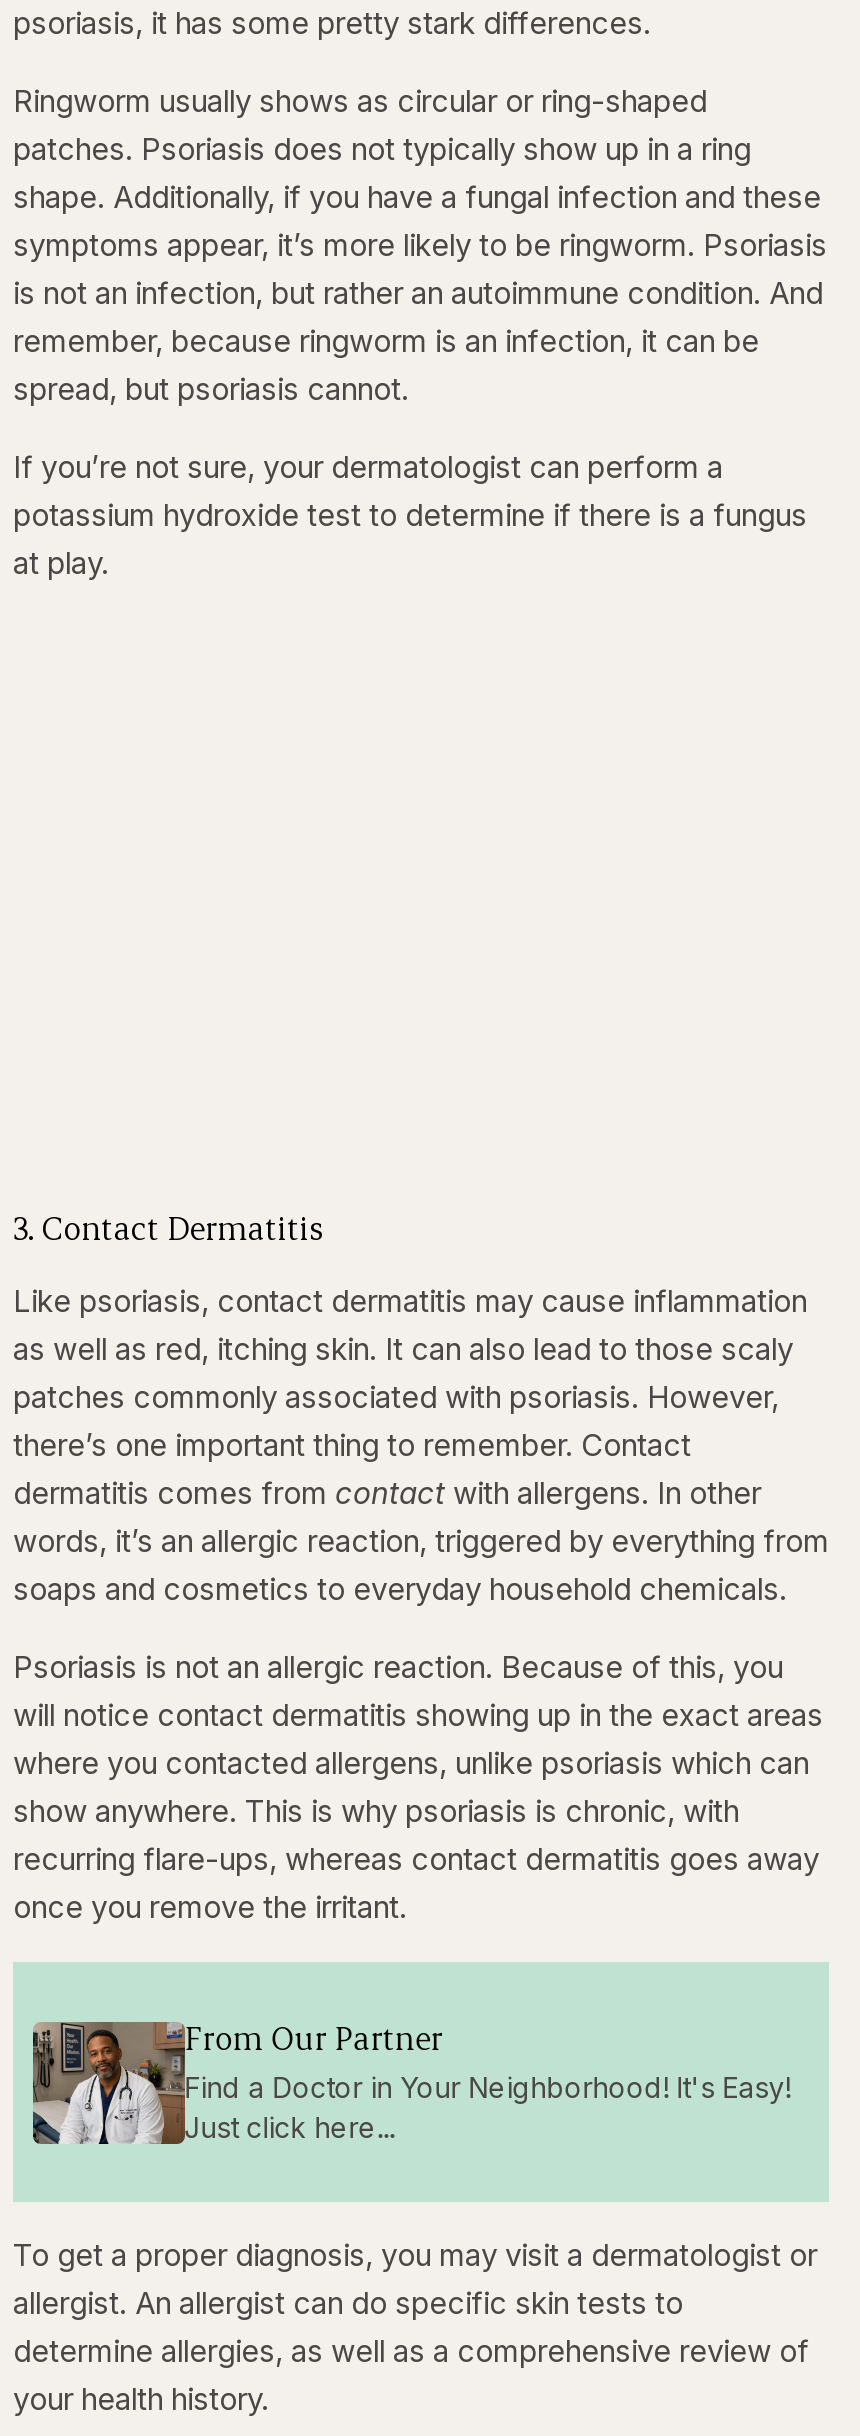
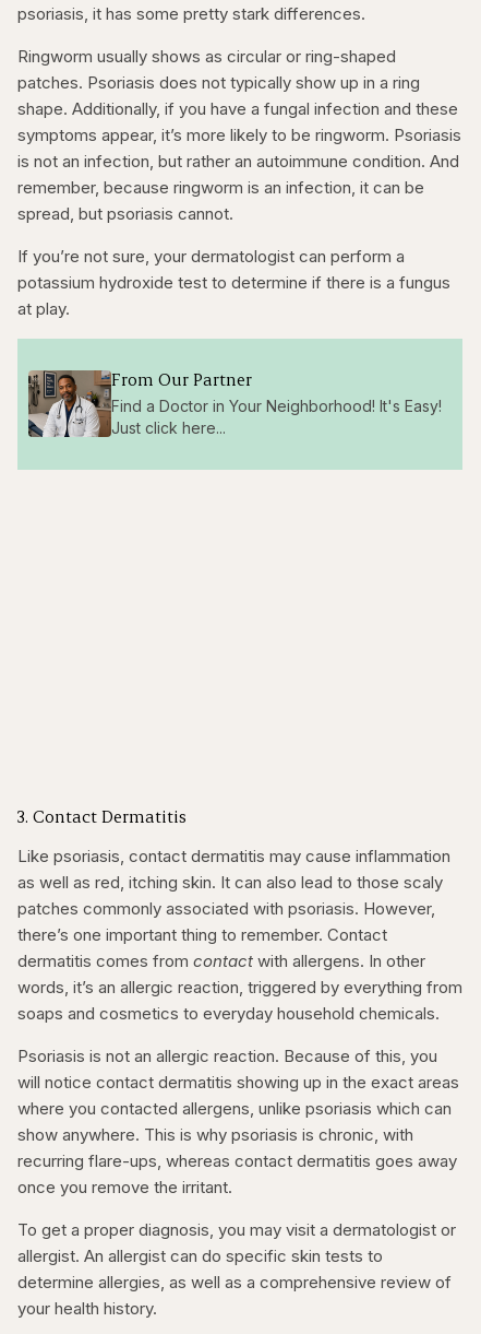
moved down: 3. Contact Dermatitis | Like psoriasis, contact dermatitis may cause inflammation | as well as red, itching skin. It can also lead to those scaly | ... | recurring flare-ups, whereas contact dermatitis goes away | once you remove the irritant.

moved up: [image] | From Our Partner | Find a Doctor in Your Neighborhood! It's Easy! | Just click here...
